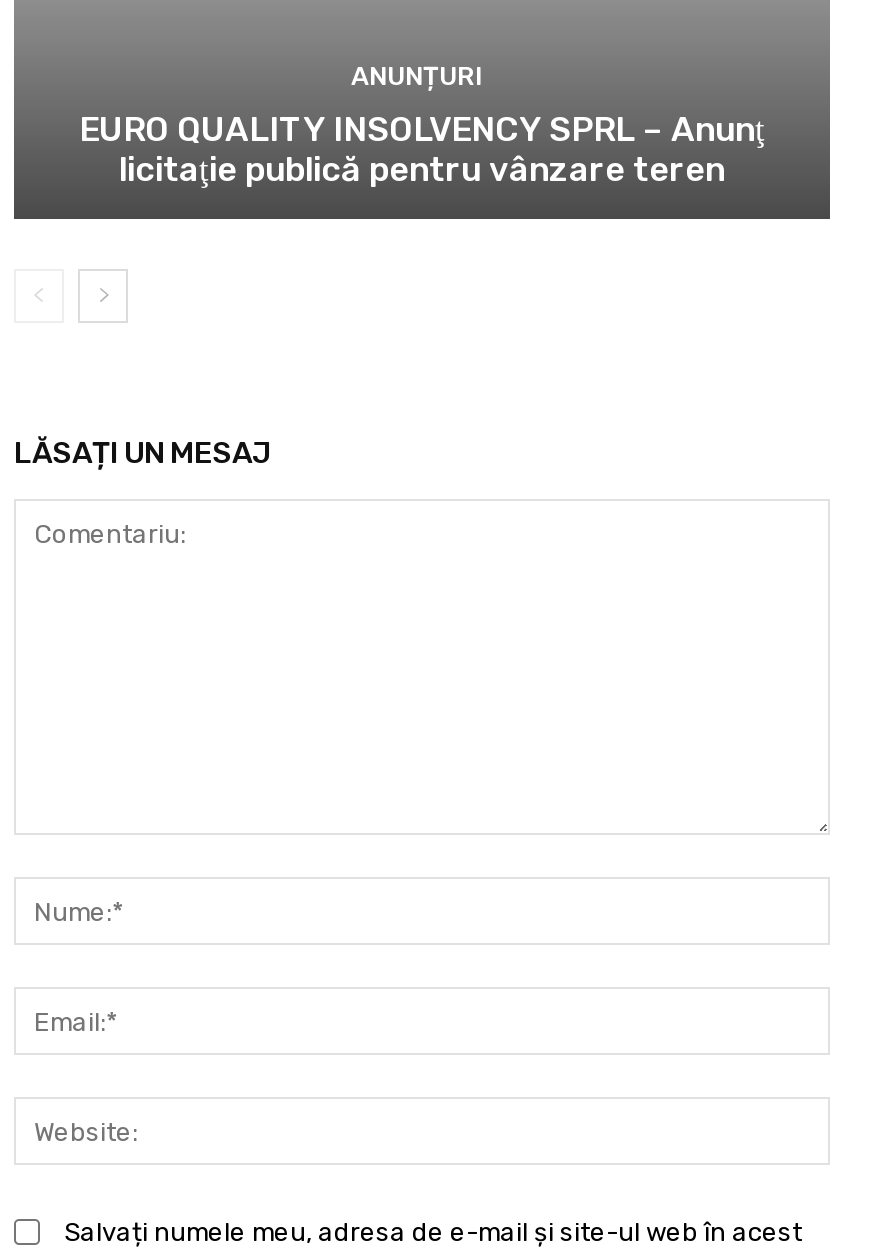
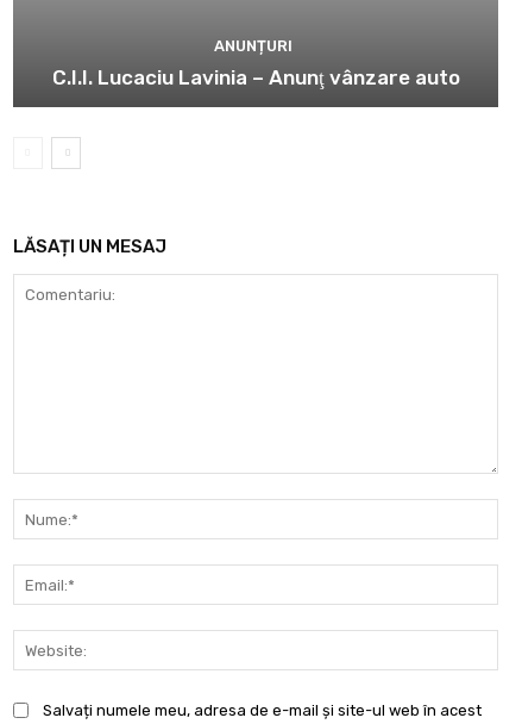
- EURO QUALITY INSOLVENCY SPRL – Anunţ
- licitaţie publică pentru vânzare teren
+ C.I.I. Lucaciu Lavinia – Anunţ vânzare auto
